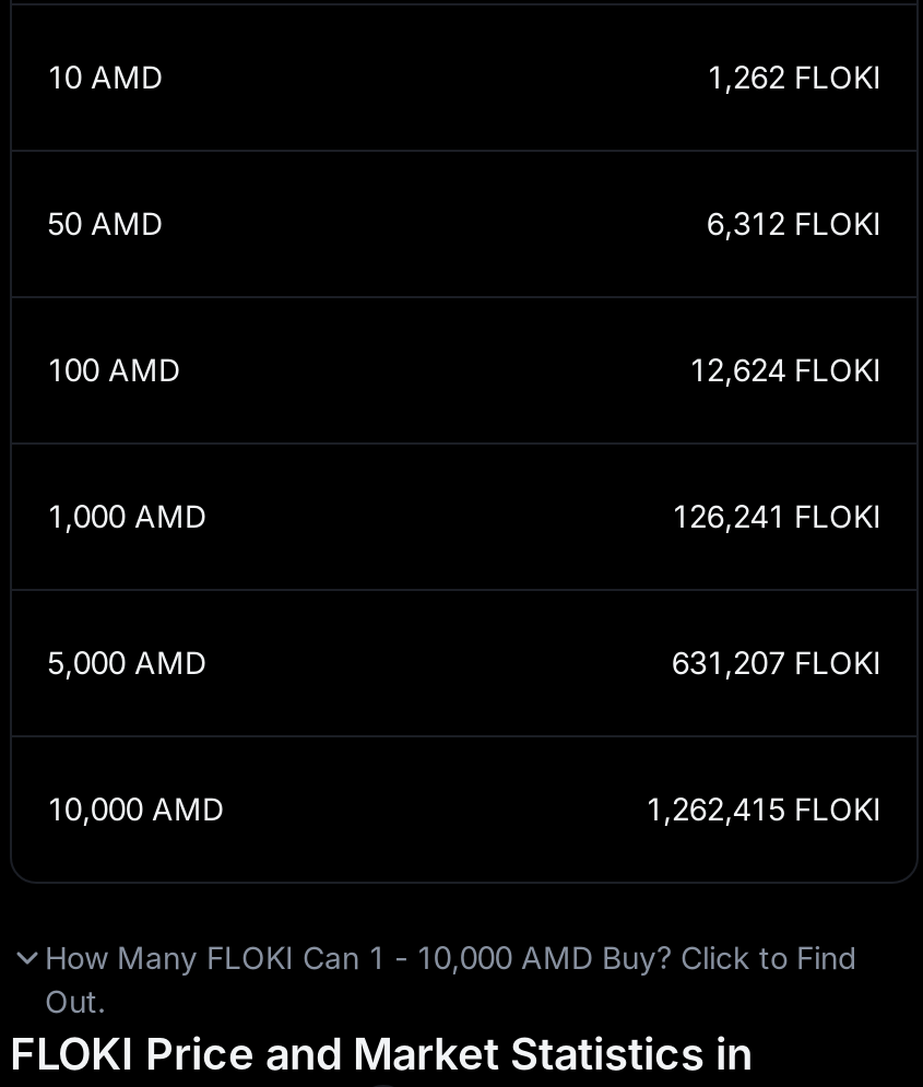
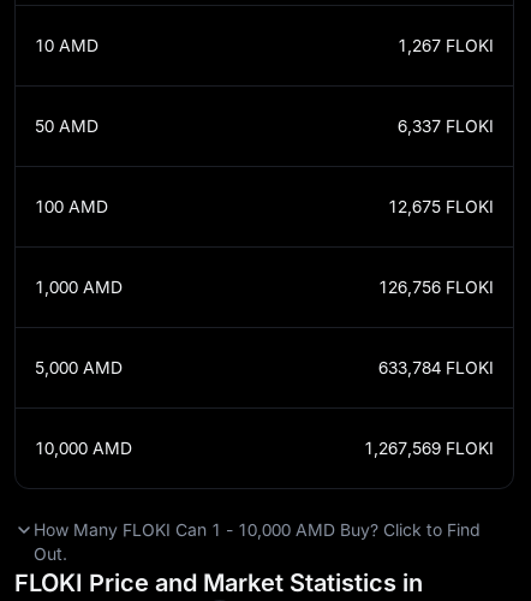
- 1,262 FLOKI
+ 1,267 FLOKI

- 6,312 FLOKI
+ 6,337 FLOKI

- 12,624 FLOKI
+ 12,675 FLOKI

- 126,241 FLOKI
+ 126,756 FLOKI

- 631,207 FLOKI
+ 633,784 FLOKI

- 1,262,415 FLOKI
+ 1,267,569 FLOKI
